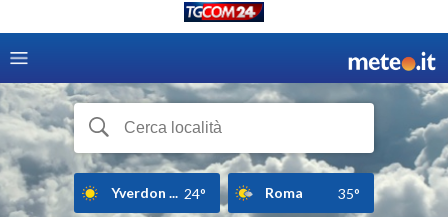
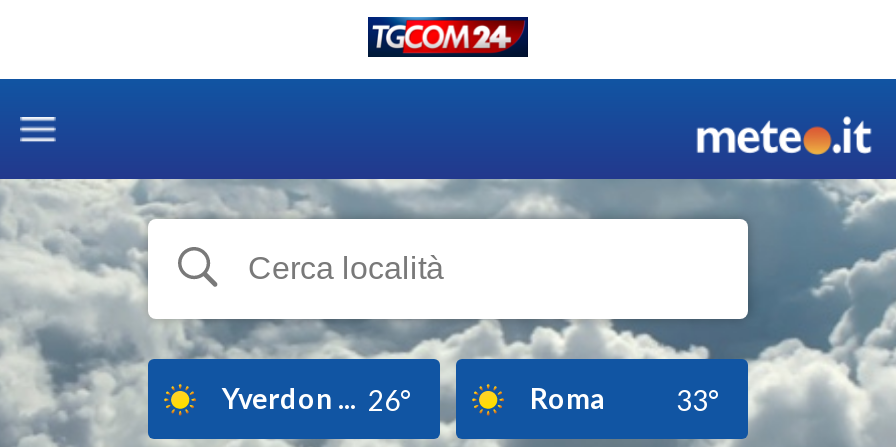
- Yverdon ... 24°
+ Yverdon ... 26°

- 35°
+ 33°
